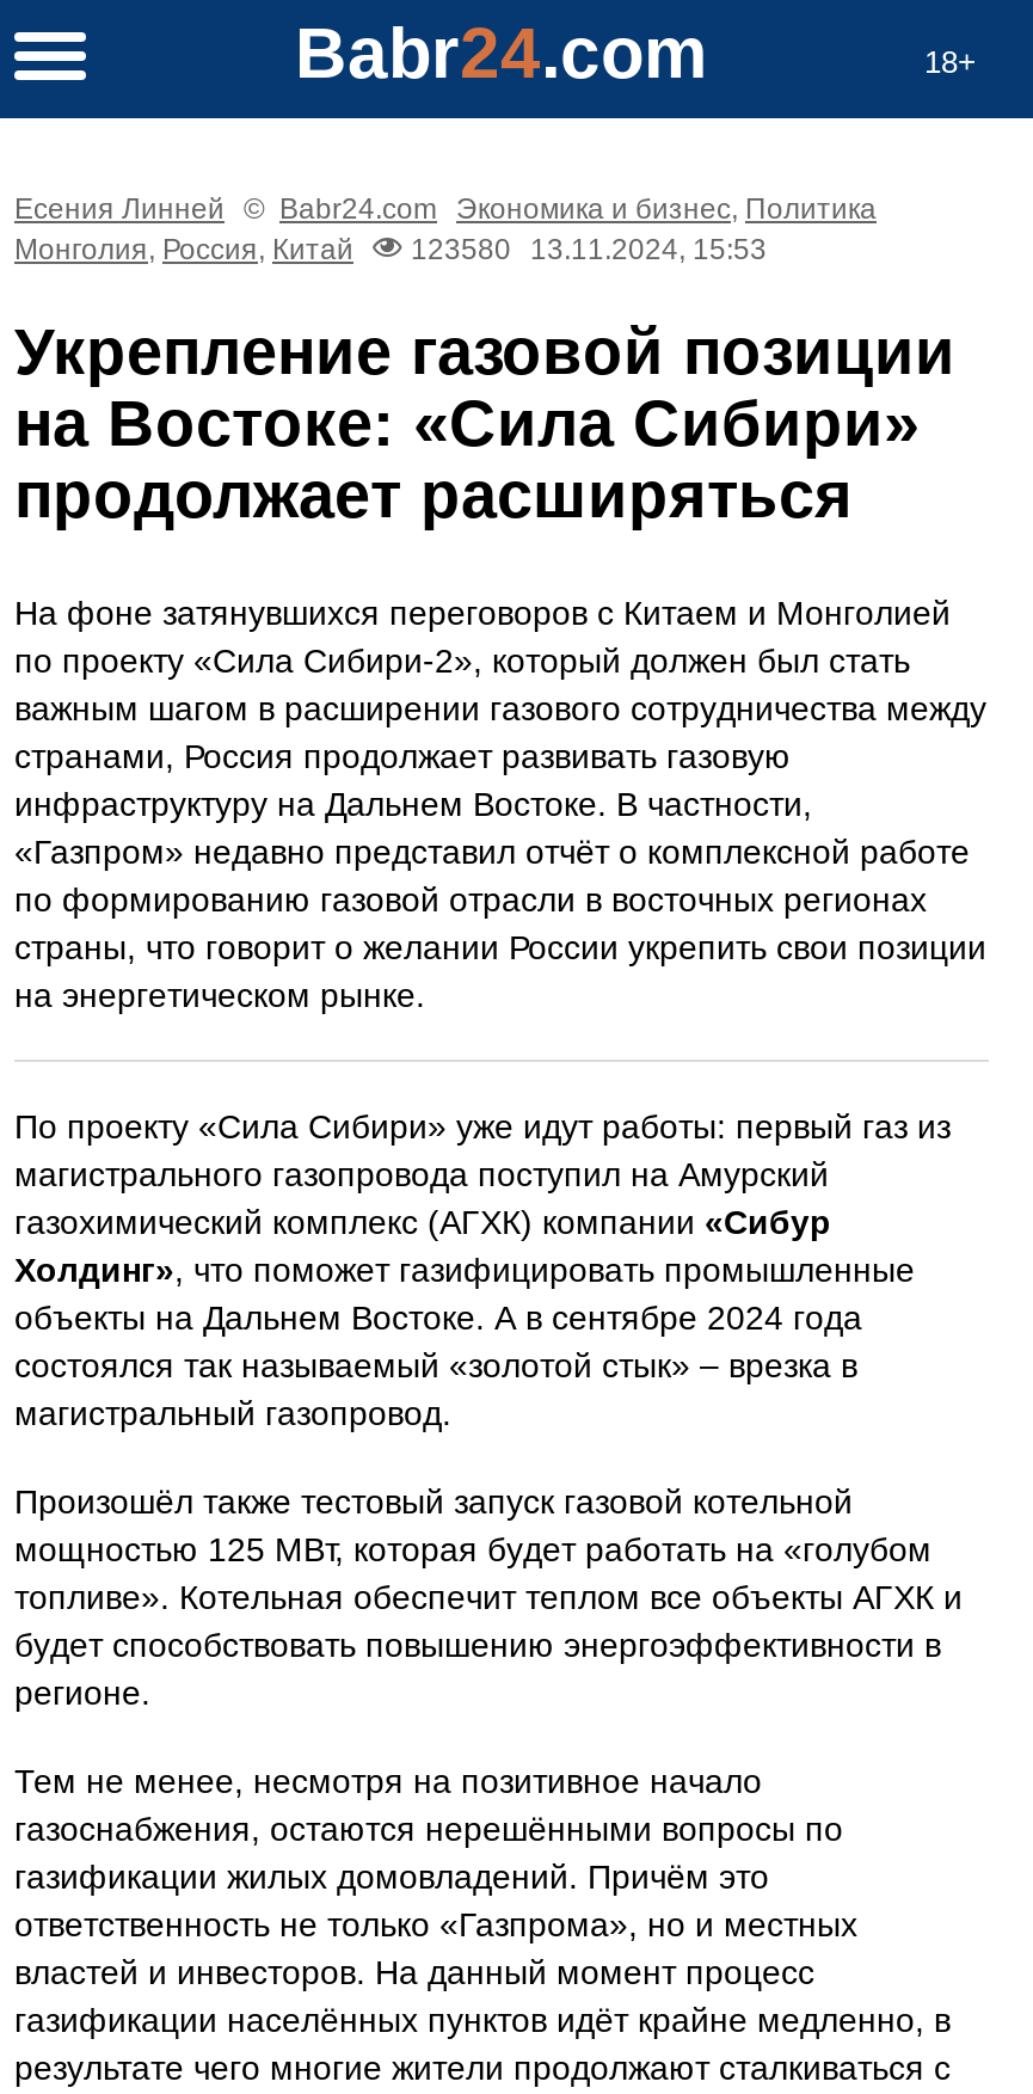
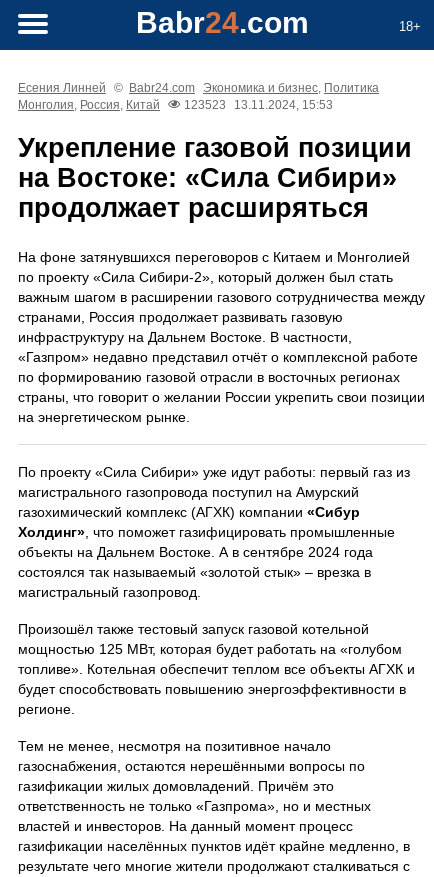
- Монголия, Россия, Китай 123580 13.11.2024, 15:53
+ Монголия, Россия, Китай 123523 13.11.2024, 15:53
